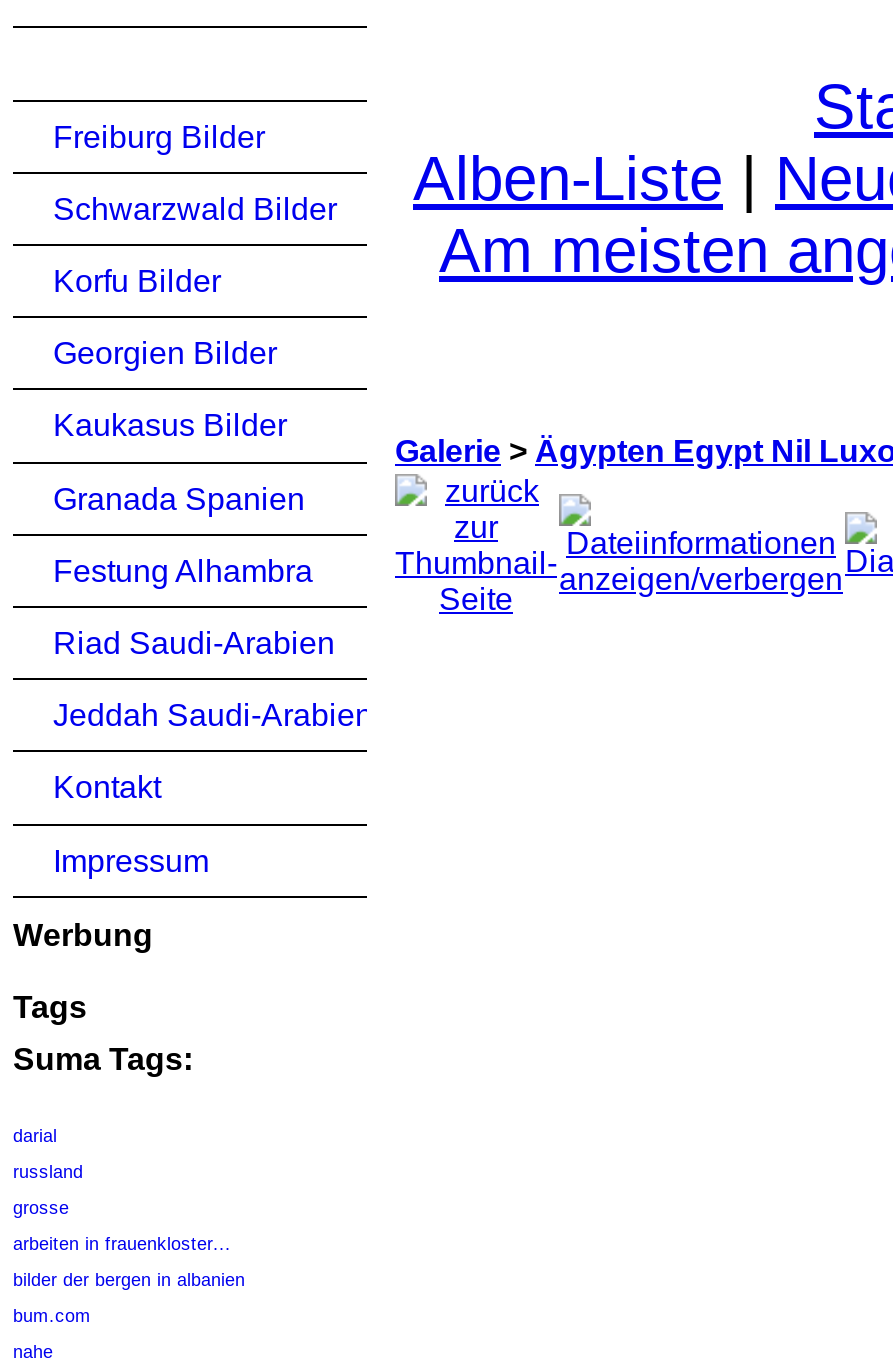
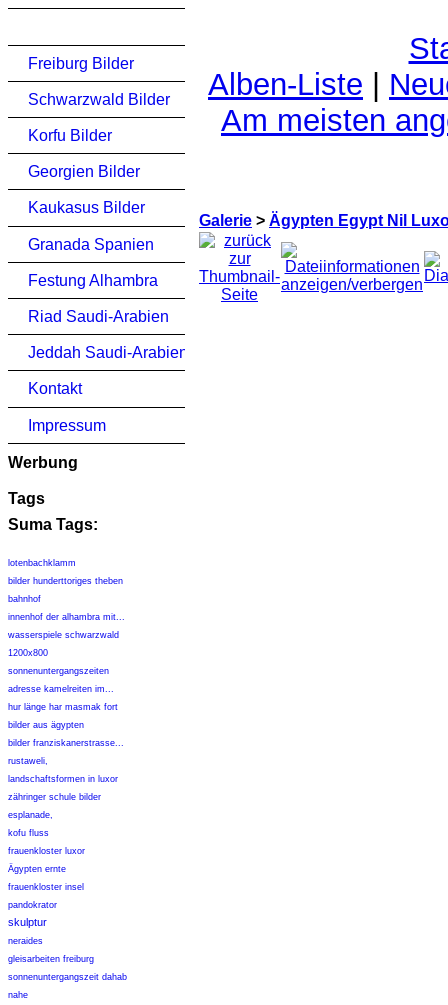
- darial
- russland
- grosse
- arbeiten in frauenkloster...
- bilder der bergen in albanien
- bum.com
+ lotenbachklamm
+ bilder hunderttoriges theben
+ bahnhof
+ innenhof der alhambra mit...
+ wasserspiele schwarzwald
+ 1200x800
+ sonnenuntergangszeiten
+ adresse kamelreiten im...
+ hur länge har masmak fort
+ bilder aus ägypten
+ bilder franziskanerstrasse...
+ rustaweli,
+ landschaftsformen in luxor
+ zähringer schule bilder
+ esplanade,
+ kofu fluss
+ frauenkloster luxor
+ Ägypten ernte
+ frauenkloster insel
+ pandokrator
+ skulptur
+ neraides
+ gleisarbeiten freiburg
+ sonnenuntergangszeit dahab
